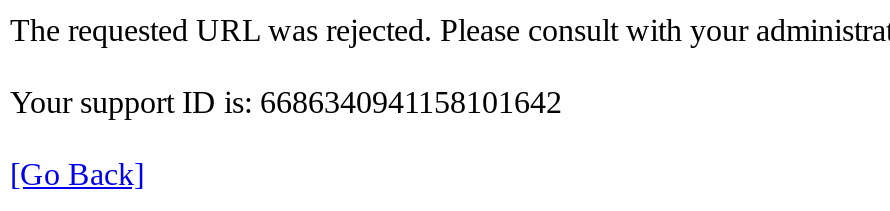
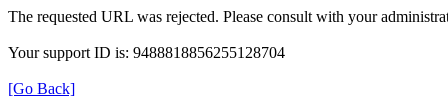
- Your support ID is: 6686340941158101642
+ Your support ID is: 9488818856255128704
